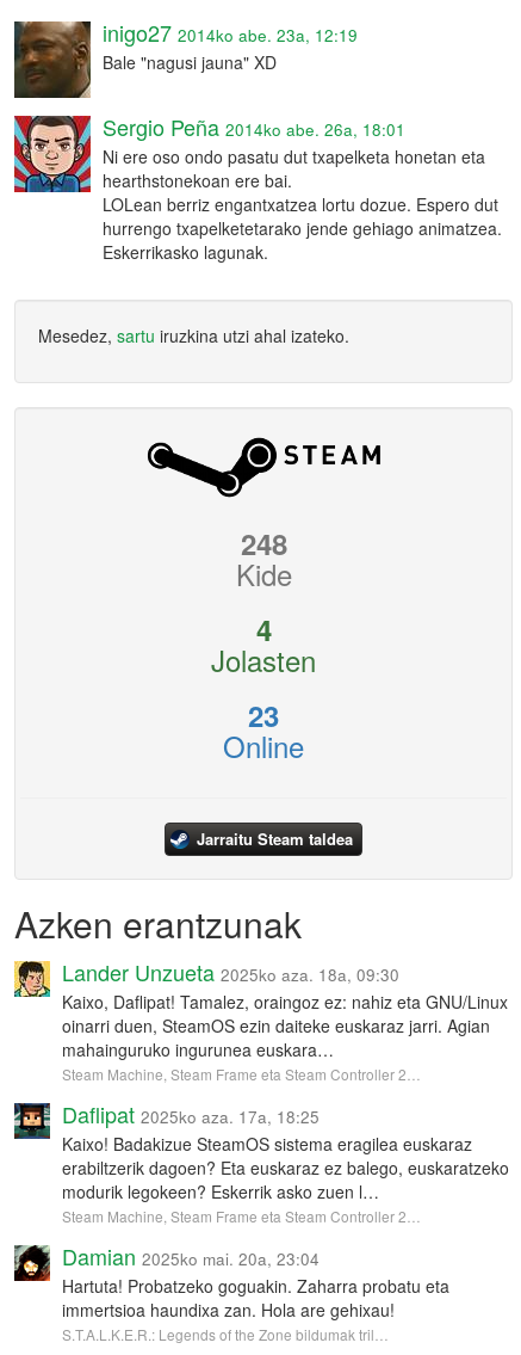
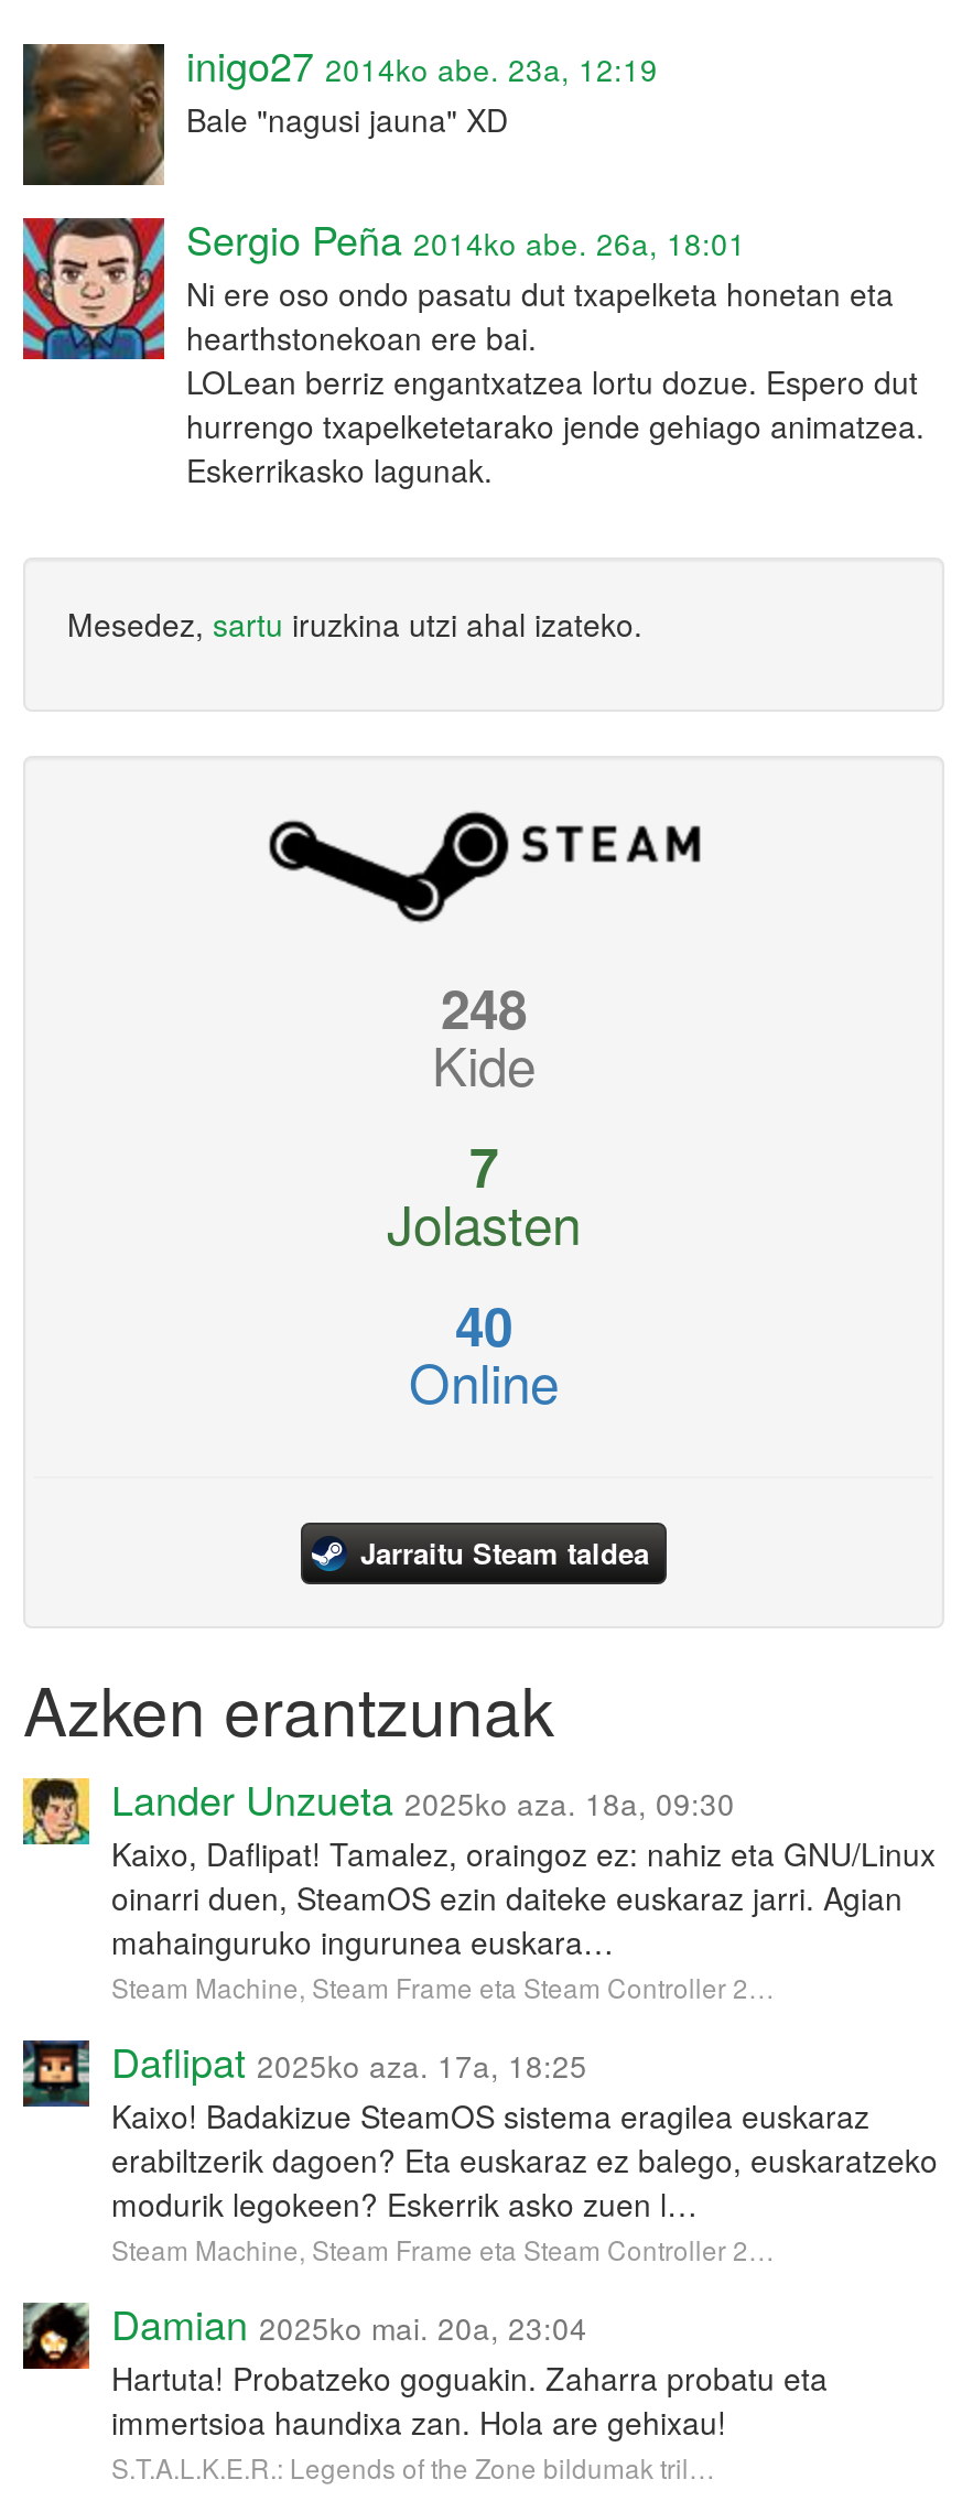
- 4
+ 7

- 23
+ 40
